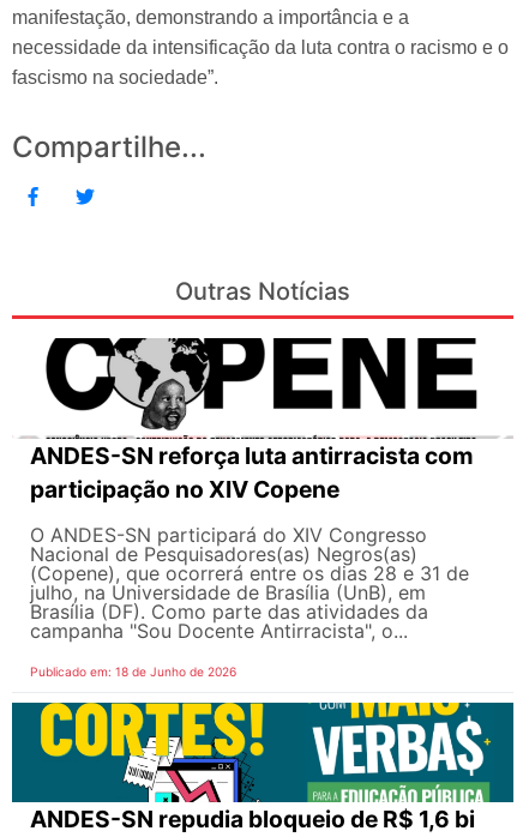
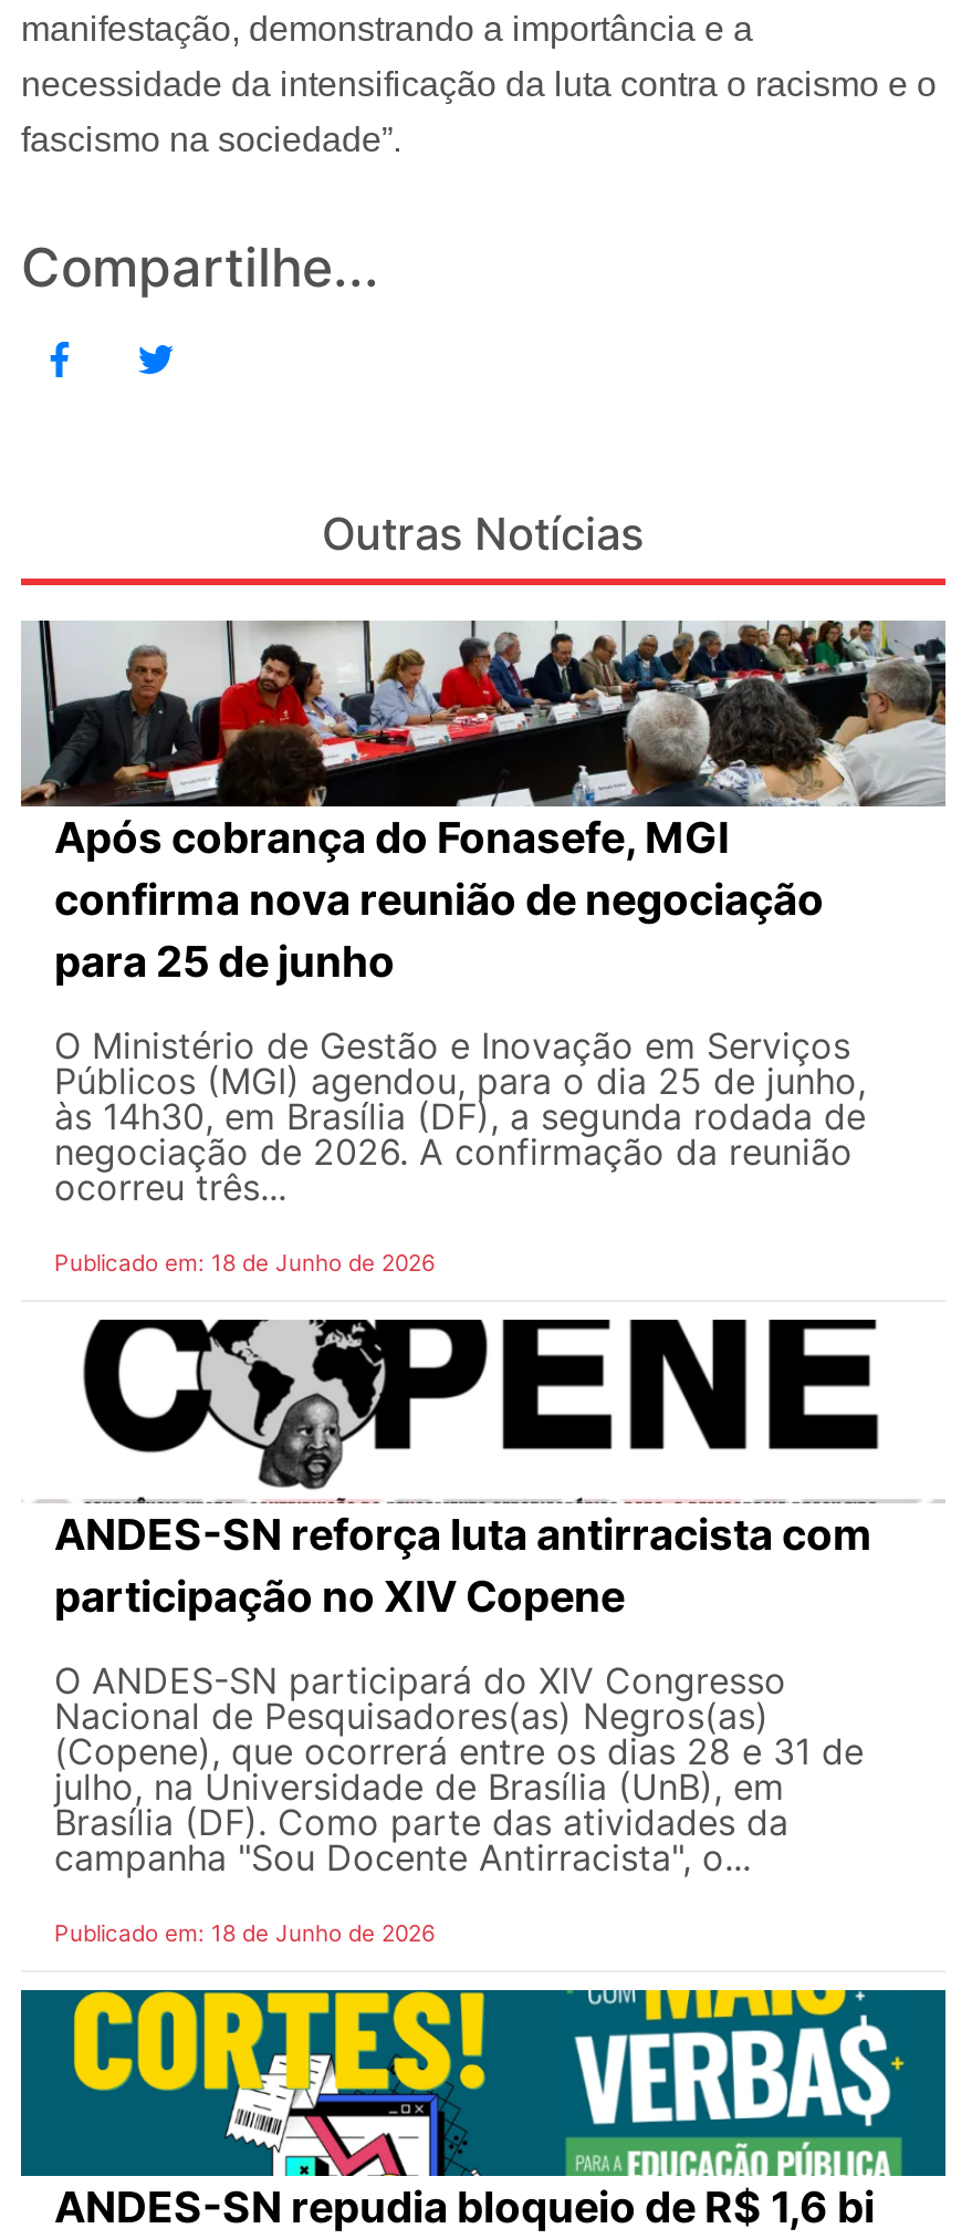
+ [image]
+ Após cobrança do Fonasefe, MGI
+ confirma nova reunião de negociação
+ para 25 de junho
+ O Ministério de Gestão e Inovação em Serviços
+ Públicos (MGI) agendou, para o dia 25 de junho,
+ às 14h30, em Brasília (DF), a segunda rodada de
+ negociação de 2026. A confirmação da reunião
+ ocorreu três...
+ Publicado em: 18 de Junho de 2026
